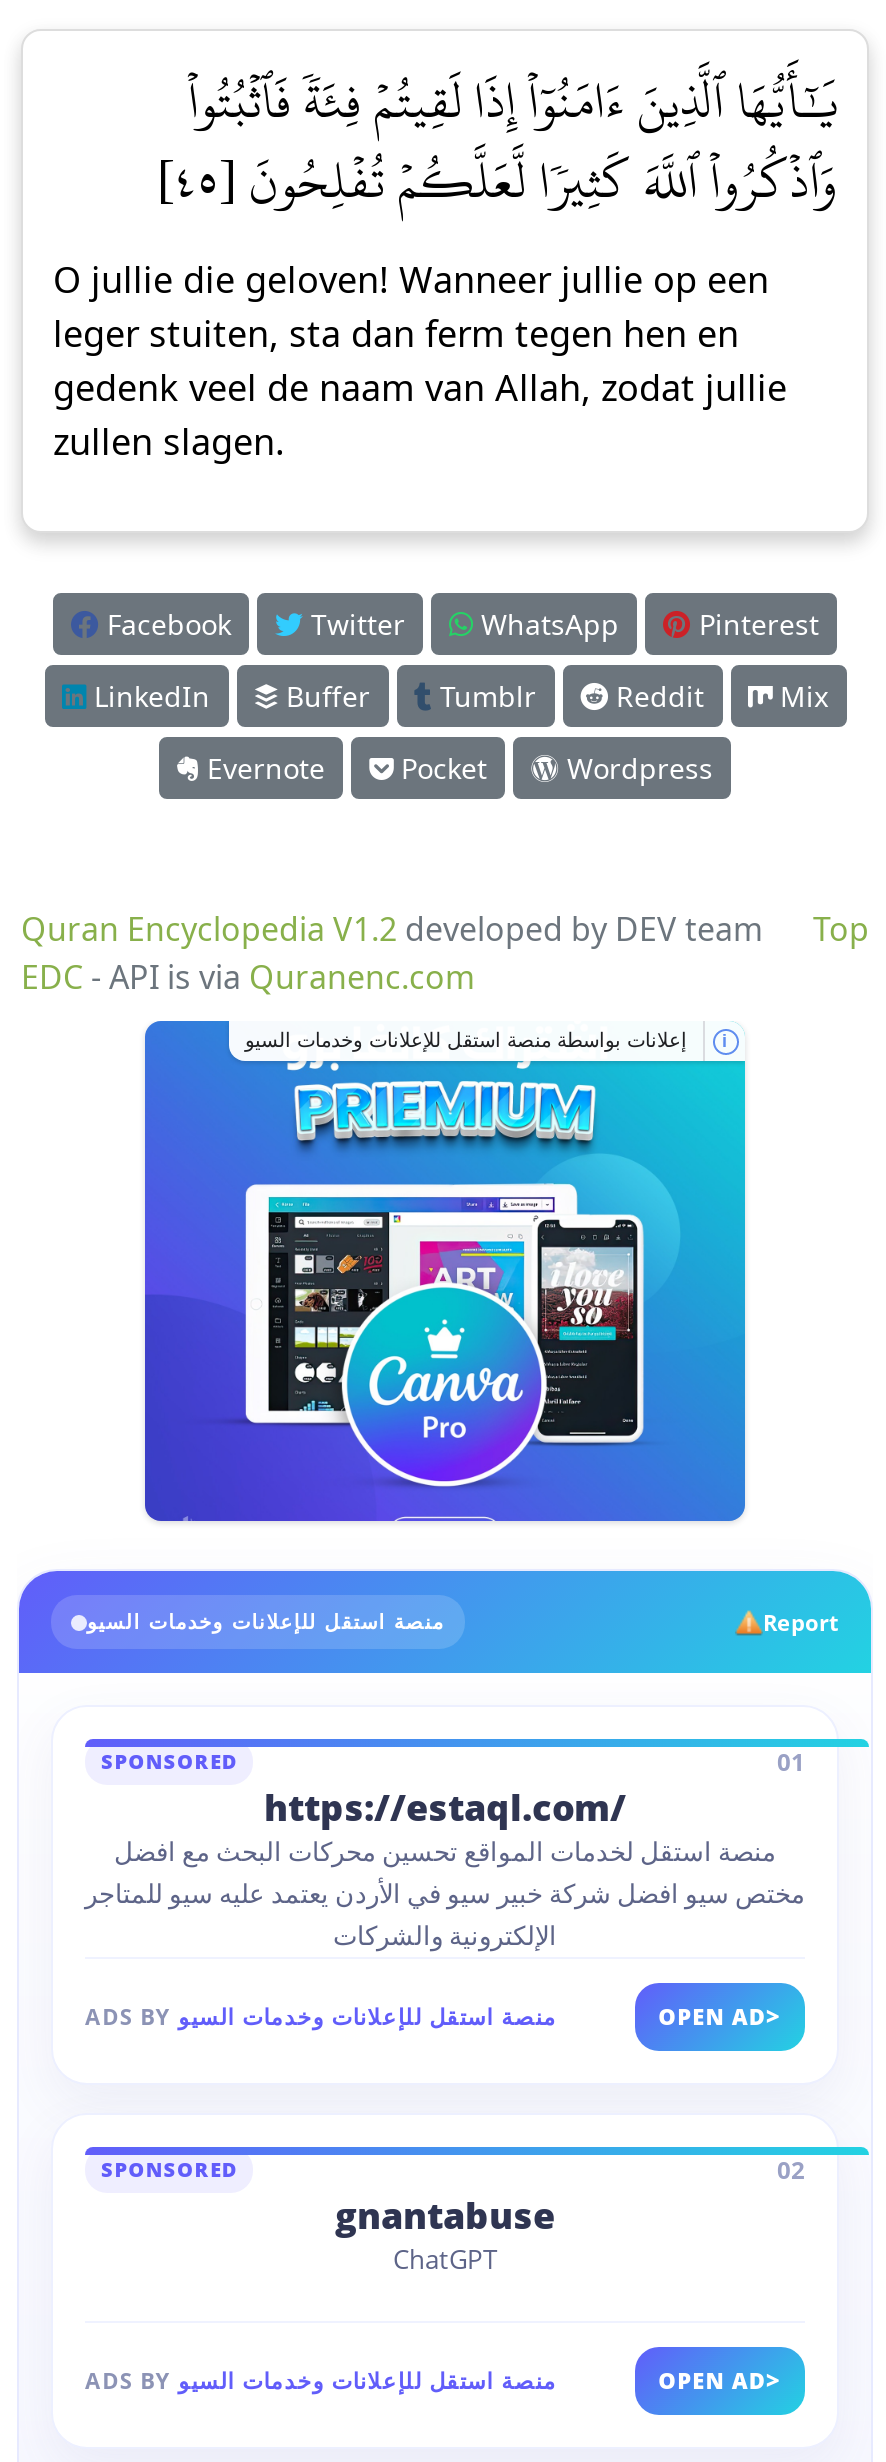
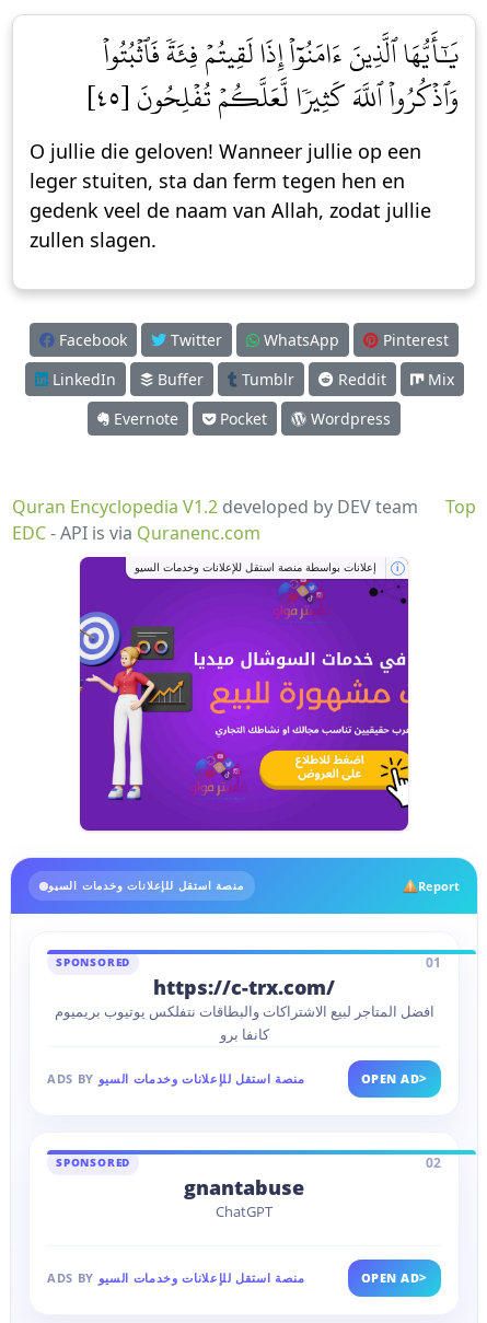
- [image]
+ [image]

- https://estaql.com/
- منصة استقل لخدمات المواقع تحسين محركات البحث مع افضل
- مختص سيو افضل شركة خبير سيو في الأردن يعتمد عليه سيو للمتاجر
- الإلكترونية والشركات
+ https://c-trx.com/
+ افضل المتاجر لبيع الاشتراكات والبطاقات نتفلكس يوتيوب بريميوم
+ كانفا برو
